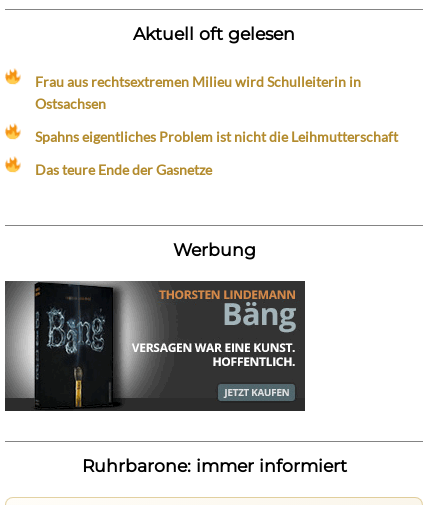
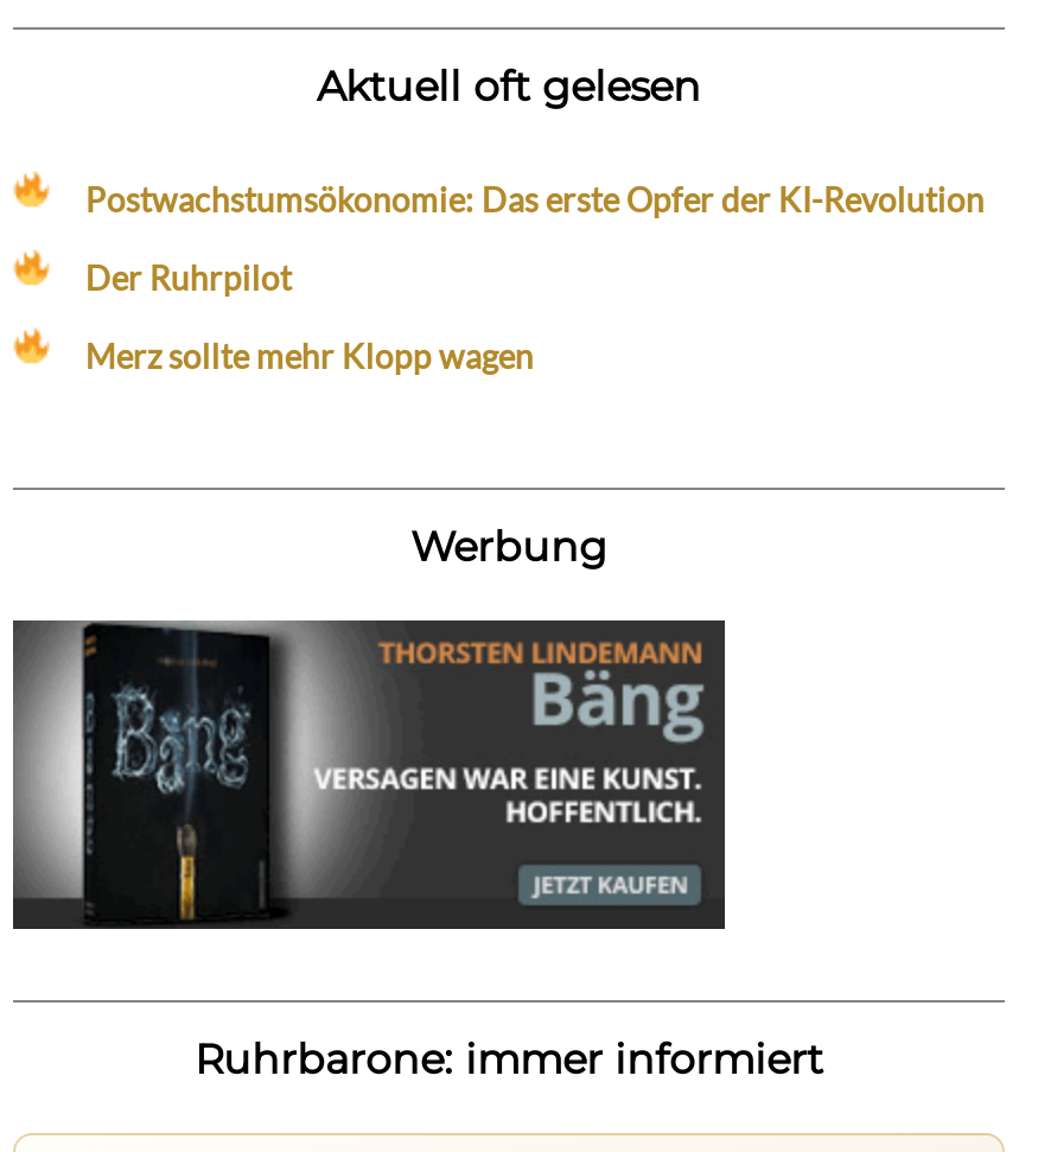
- Frau aus rechtsextremen Milieu wird Schulleiterin in
- Ostsachsen
+ Postwachstumsökonomie: Das erste Opfer der KI-Revolution

- Spahns eigentliches Problem ist nicht die Leihmutterschaft
+ Der Ruhrpilot

- Das teure Ende der Gasnetze
+ Merz sollte mehr Klopp wagen
